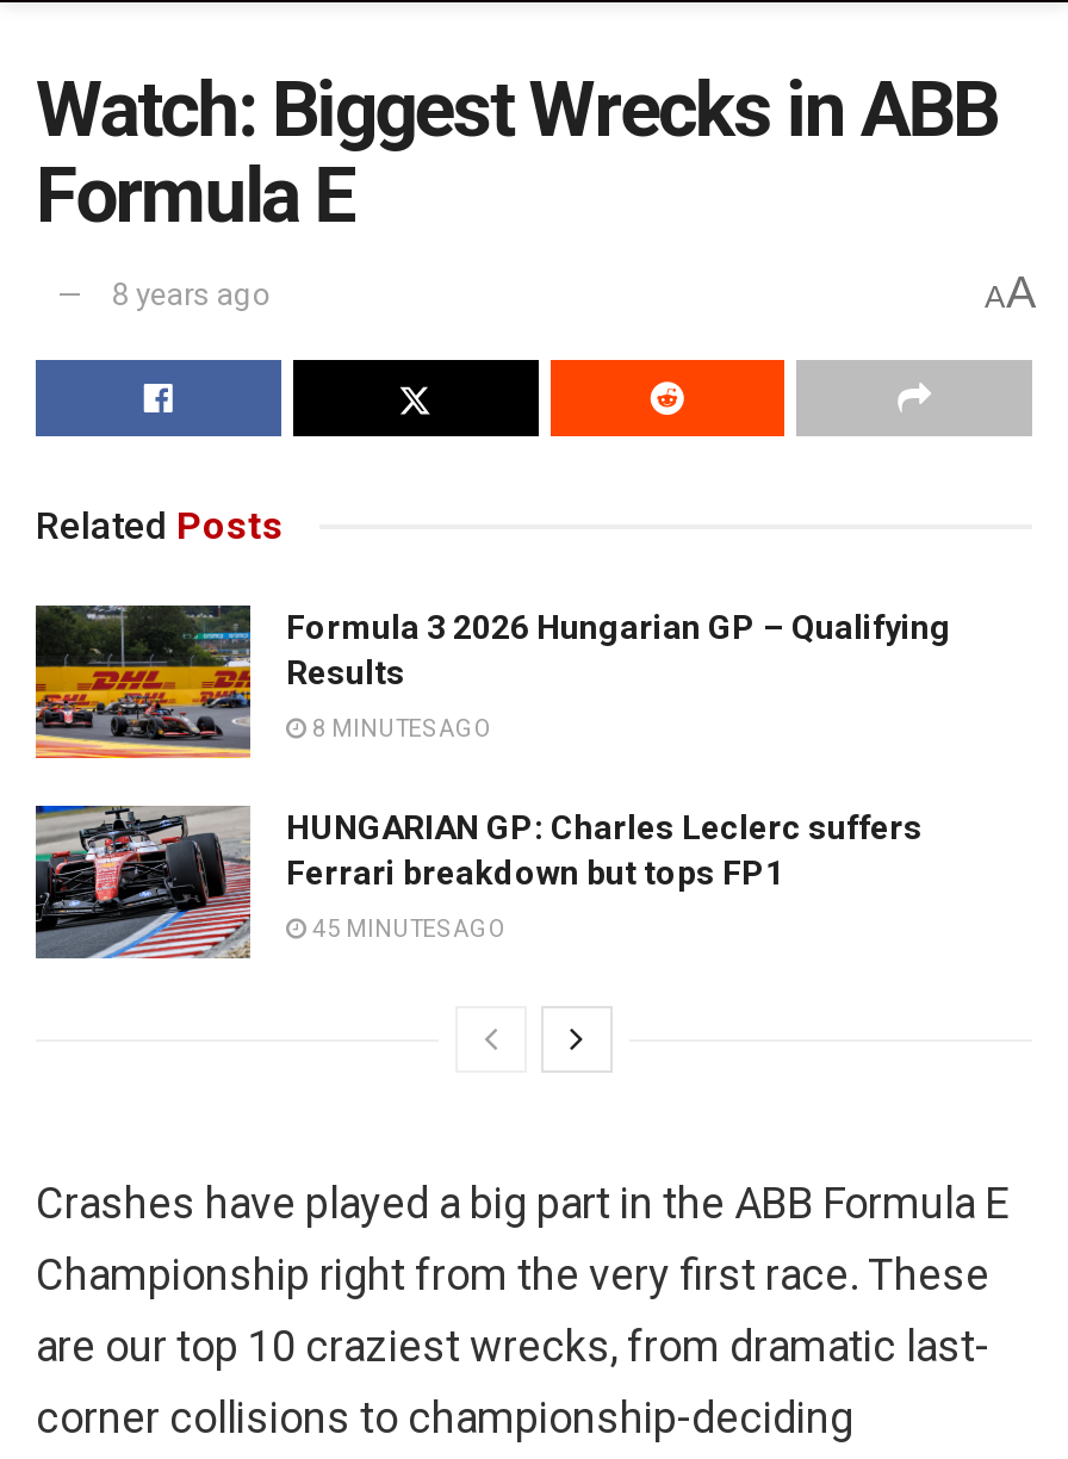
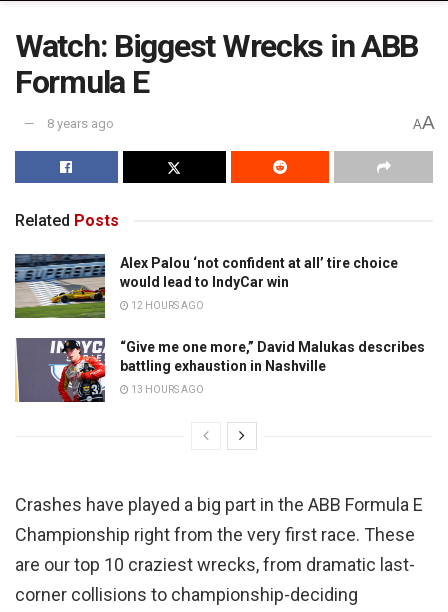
- [image]
- Formula 3 2026 Hungarian GP – Qualifying
- Results
+ [image]
+ Alex Palou ‘not confident at all’ tire choice
+ would lead to IndyCar win

- 8 MINUTES AGO
+ 12 HOURS AGO

- [image]
- HUNGARIAN GP: Charles Leclerc suffers
- Ferrari breakdown but tops FP1
+ [image]
+ “Give me one more,” David Malukas describes
+ battling exhaustion in Nashville

- 45 MINUTES AGO
+ 13 HOURS AGO
